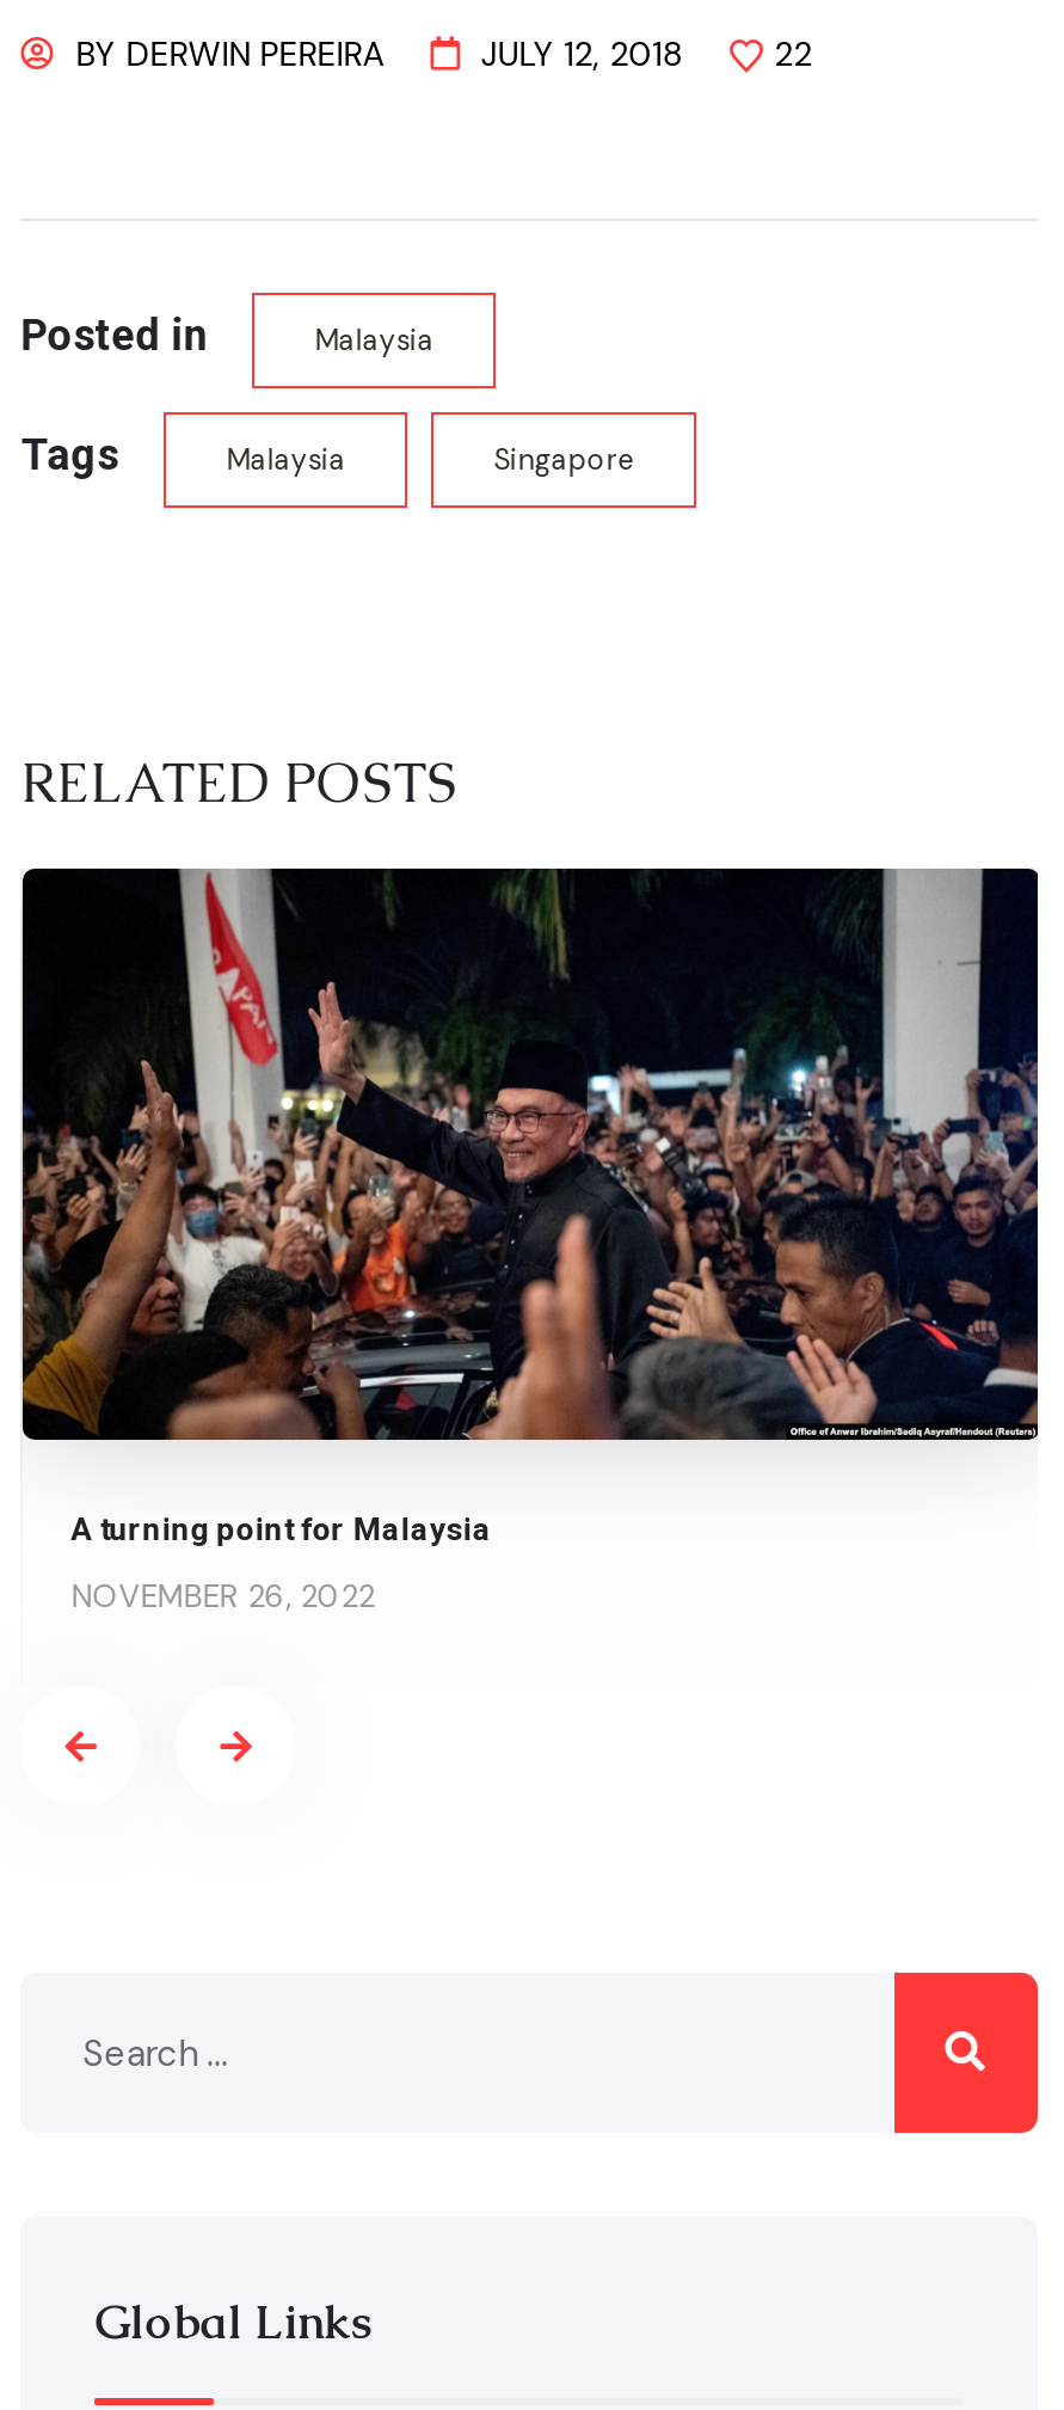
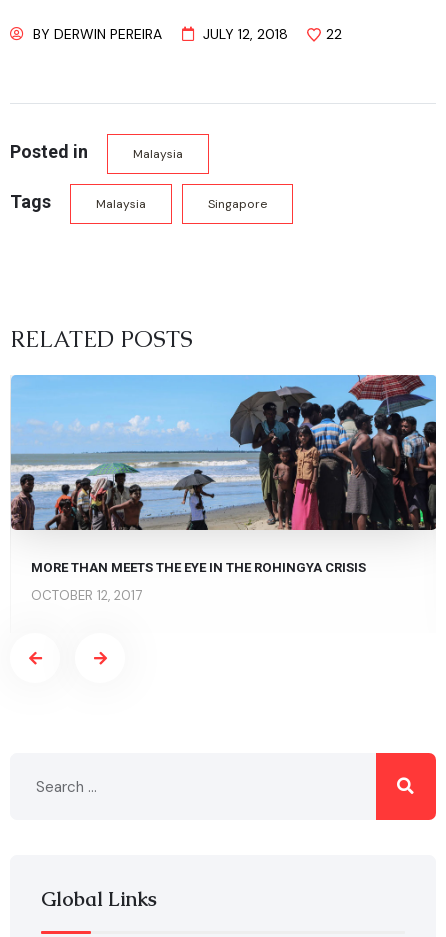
- [image]
- A turning point for Malaysia
+ [image]
+ MORE THAN MEETS THE EYE IN THE ROHINGYA CRISIS

- NOVEMBER 26, 2022
+ OCTOBER 12, 2017
